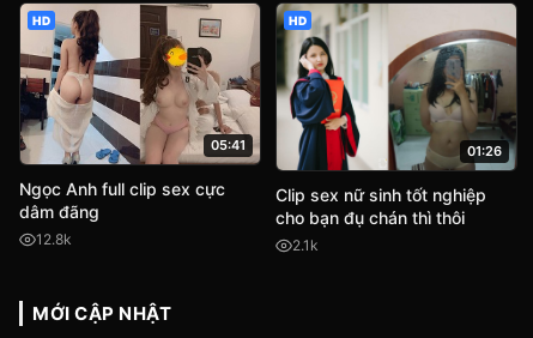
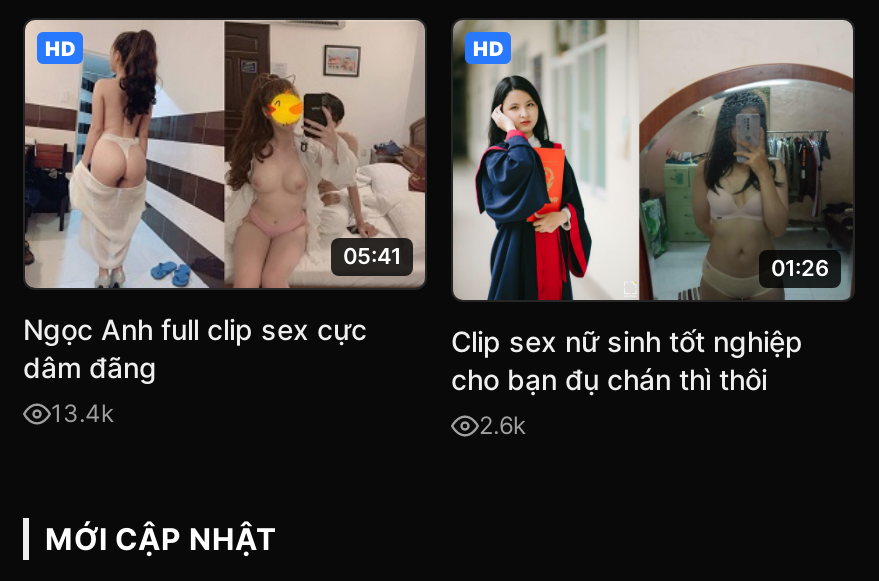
- 12.8k
+ 13.4k

- 2.1k
+ 2.6k
